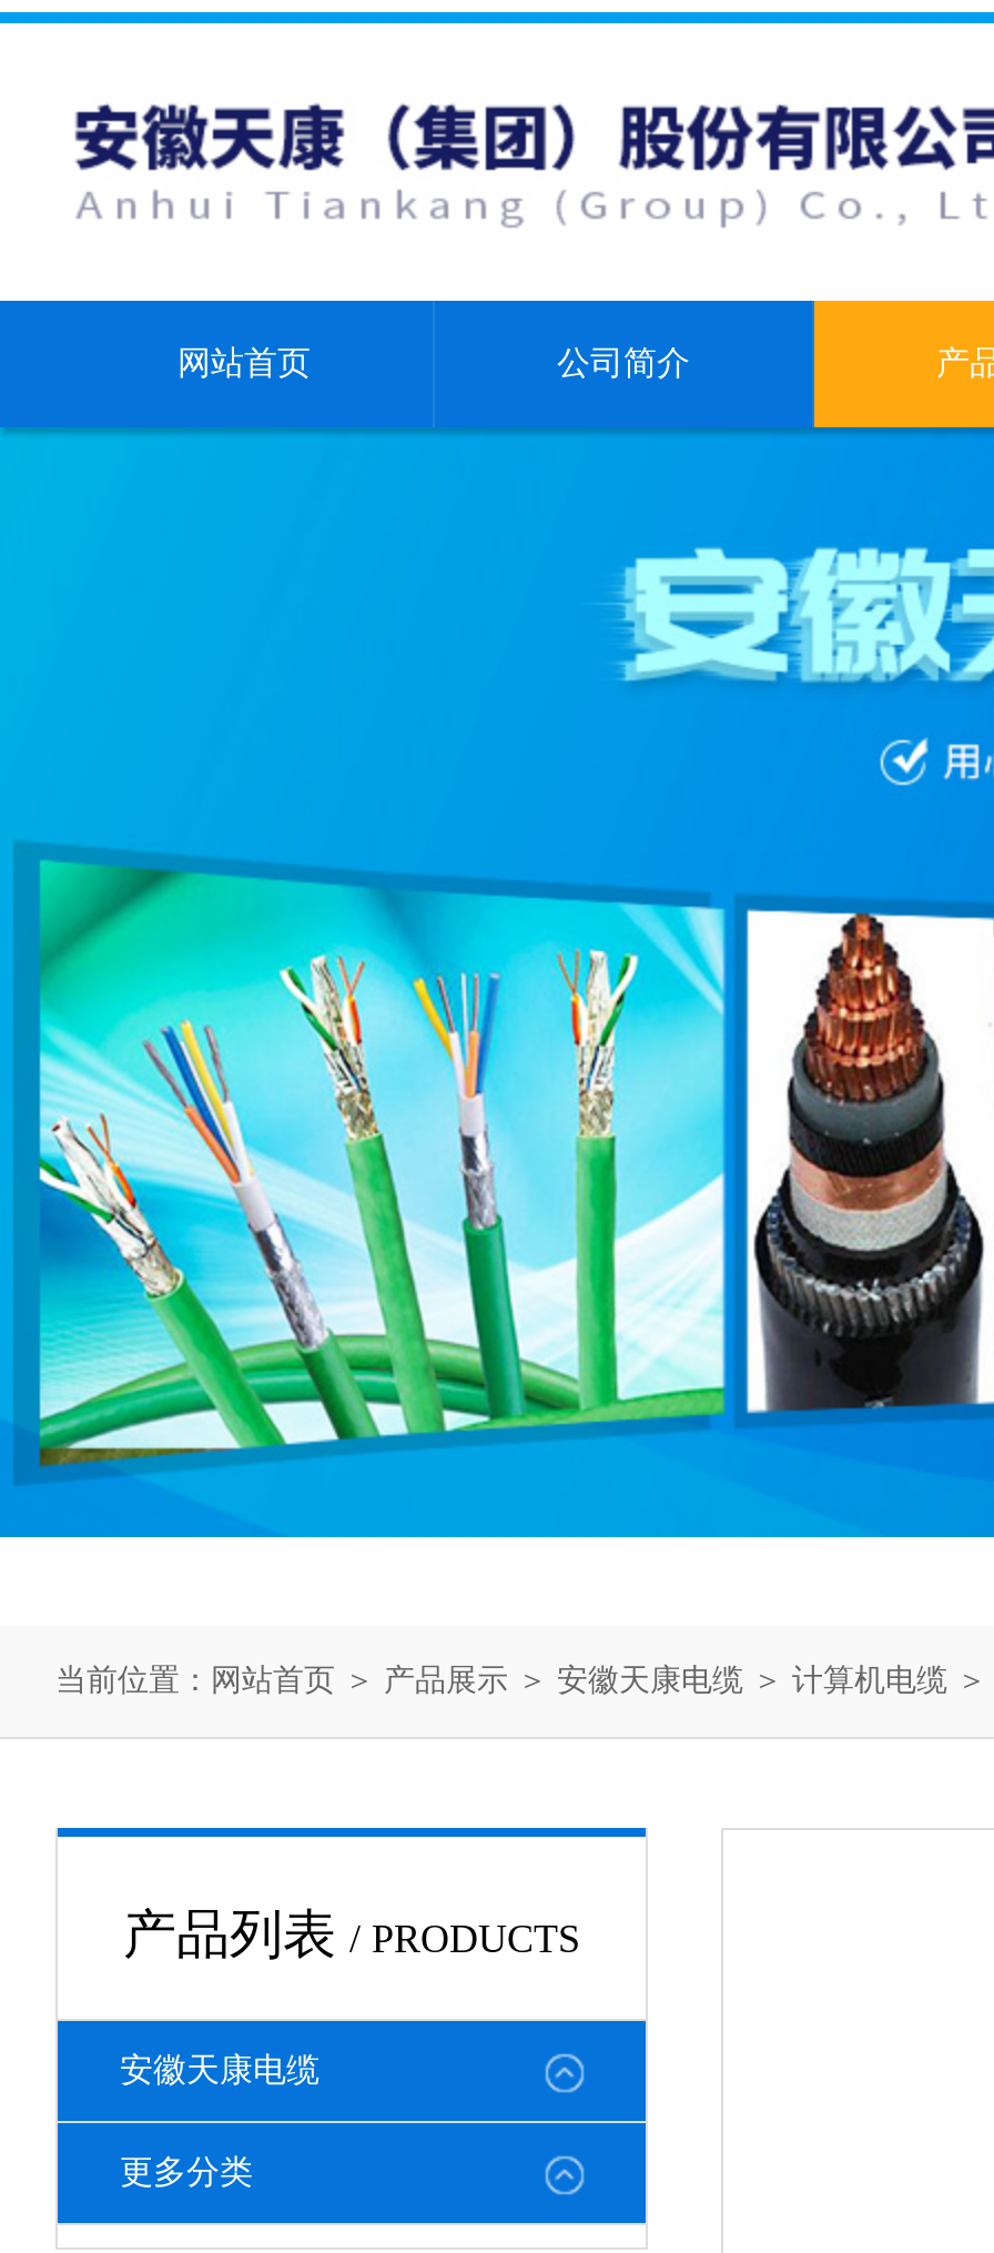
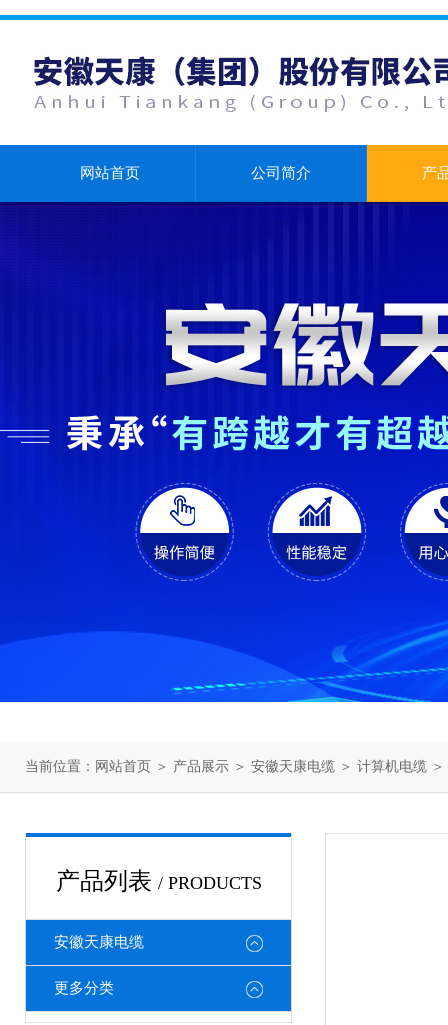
- [image]
+ [image]
